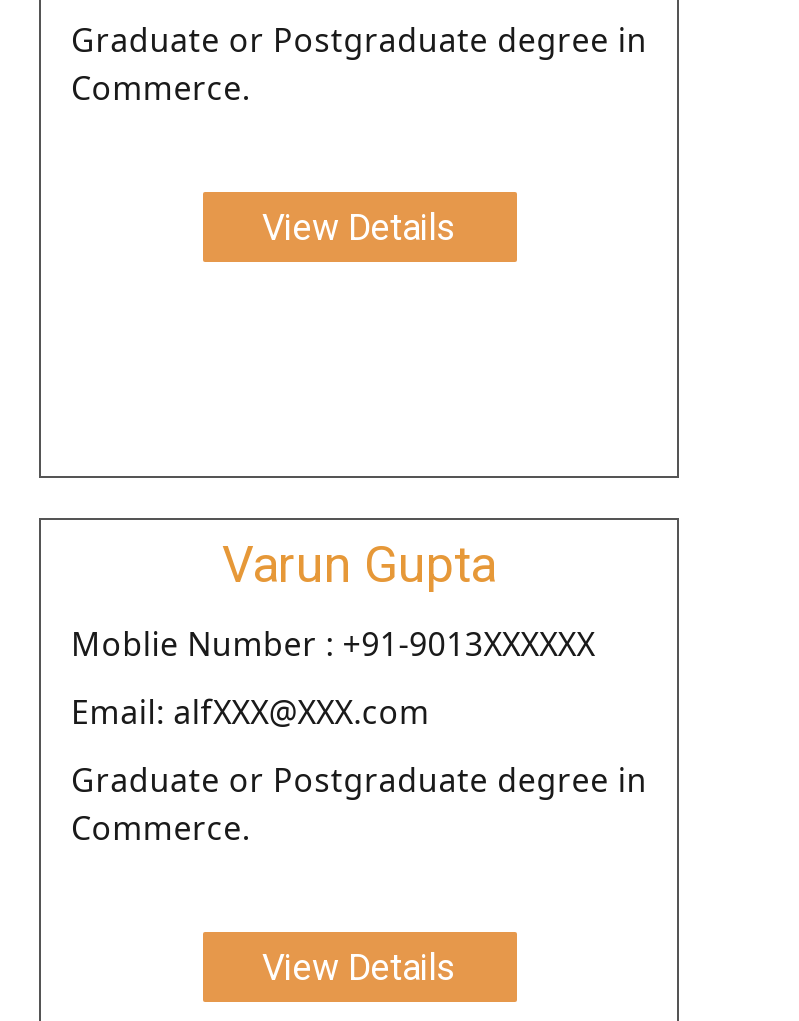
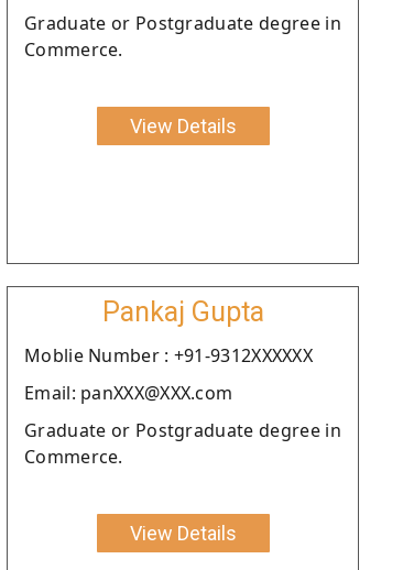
- Varun Gupta
+ Pankaj Gupta

- Moblie Number : +91-9013XXXXXX
+ Moblie Number : +91-9312XXXXXX

- Email: alfXXX@XXX.com
+ Email: panXXX@XXX.com
